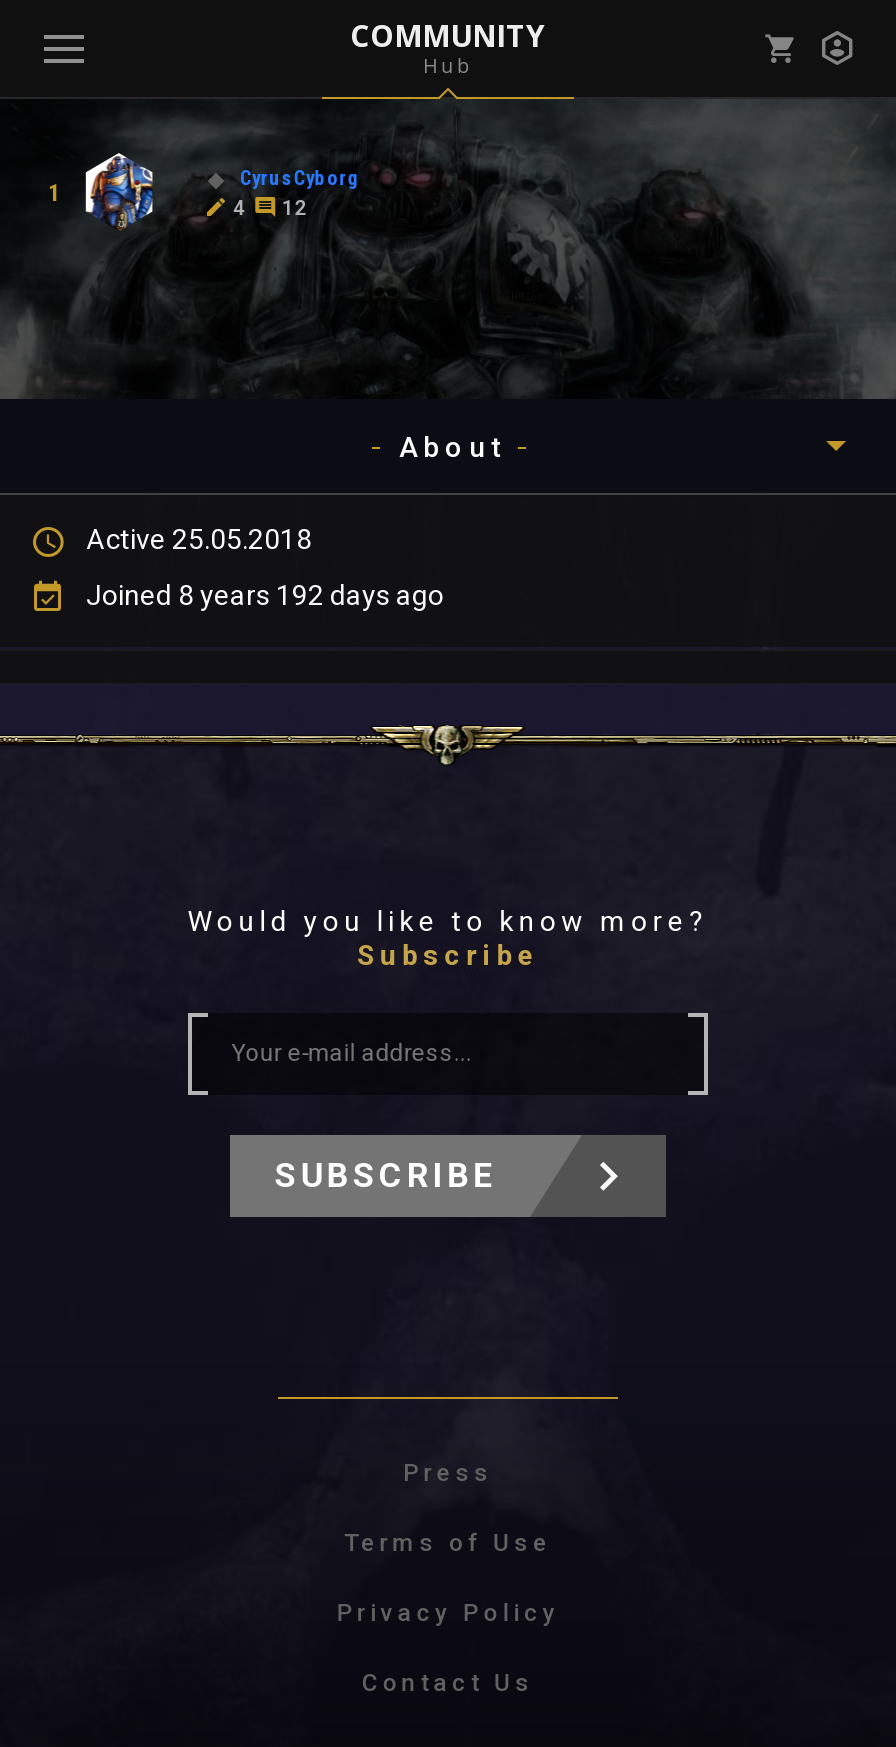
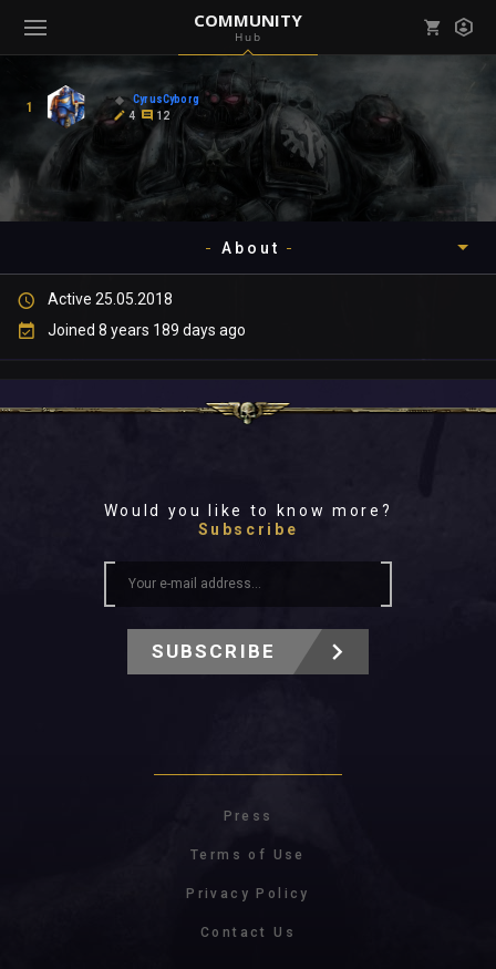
- Joined 8 years 192 days ago
+ Joined 8 years 189 days ago
